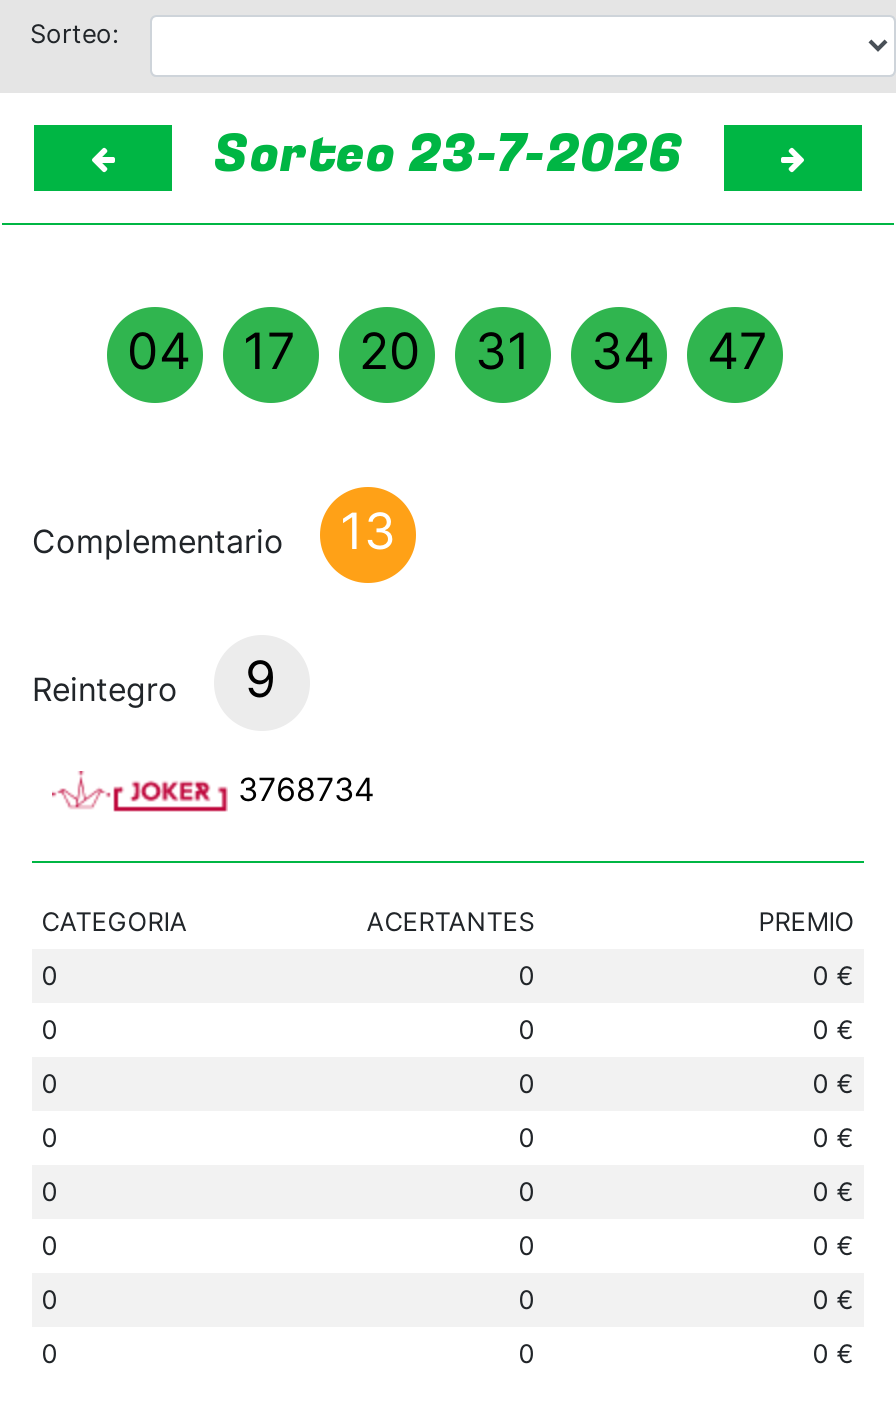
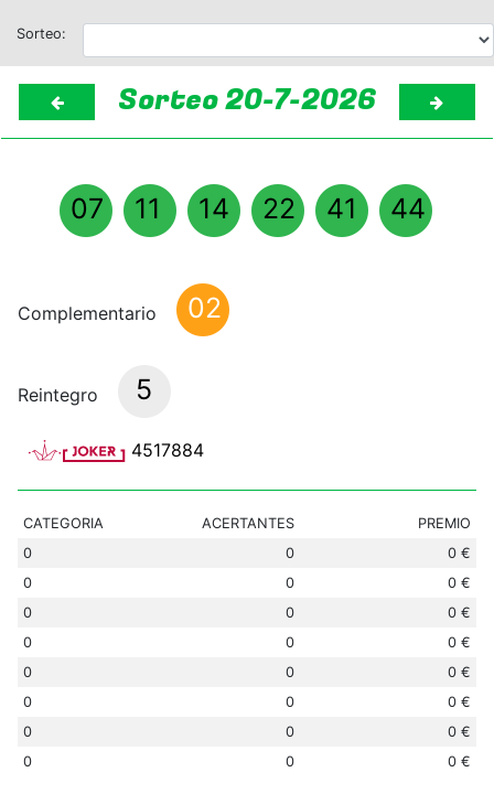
- Sorteo 23-7-2026
+ Sorteo 20-7-2026

- 04
+ 07

- 17
+ 11

- 20
+ 14

- 31
+ 22

- 34
+ 41

- 47
+ 44

- Complementario 13
+ Complementario 02

- Reintegro 9
+ Reintegro 5

- 3768734
+ 4517884
